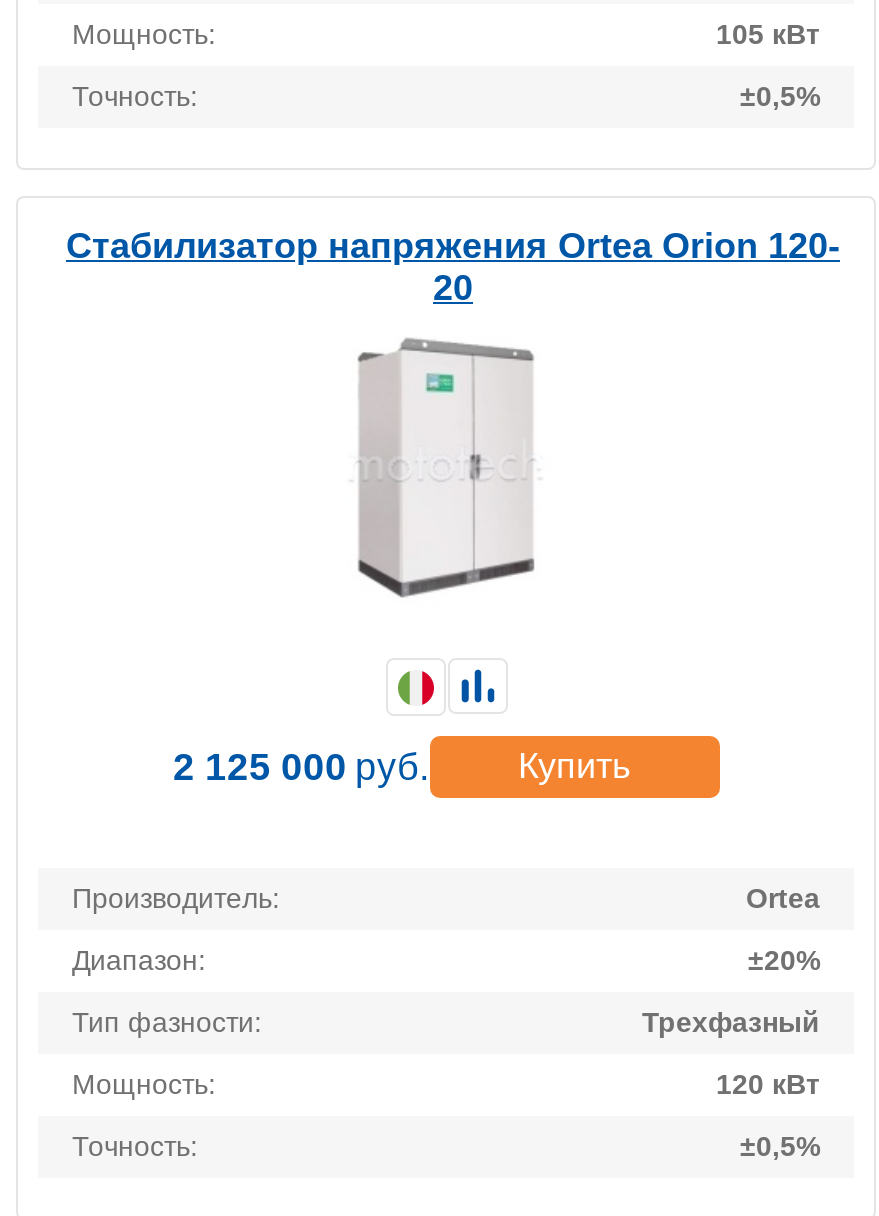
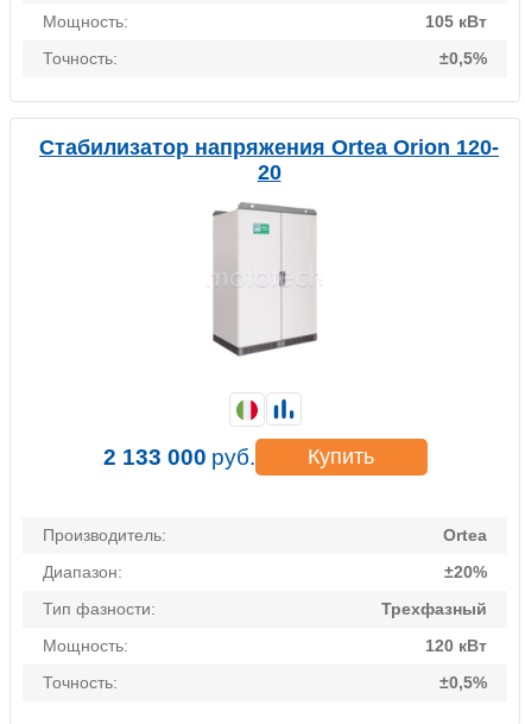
- 2 125 000 руб.
+ 2 133 000 руб.
